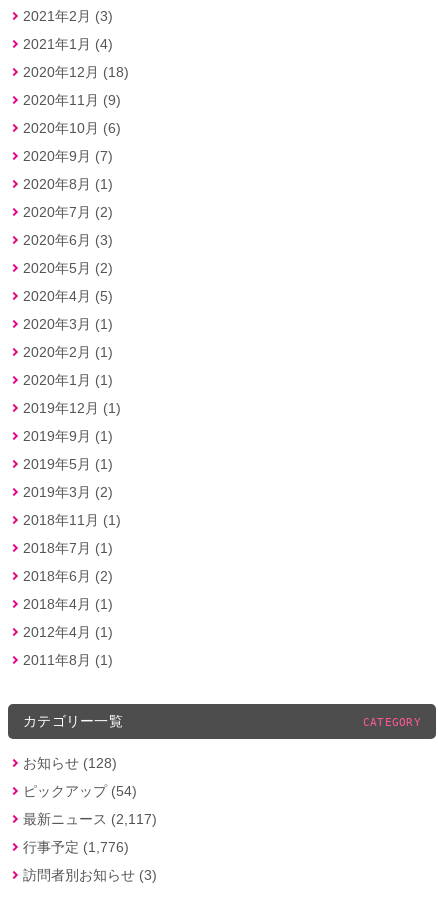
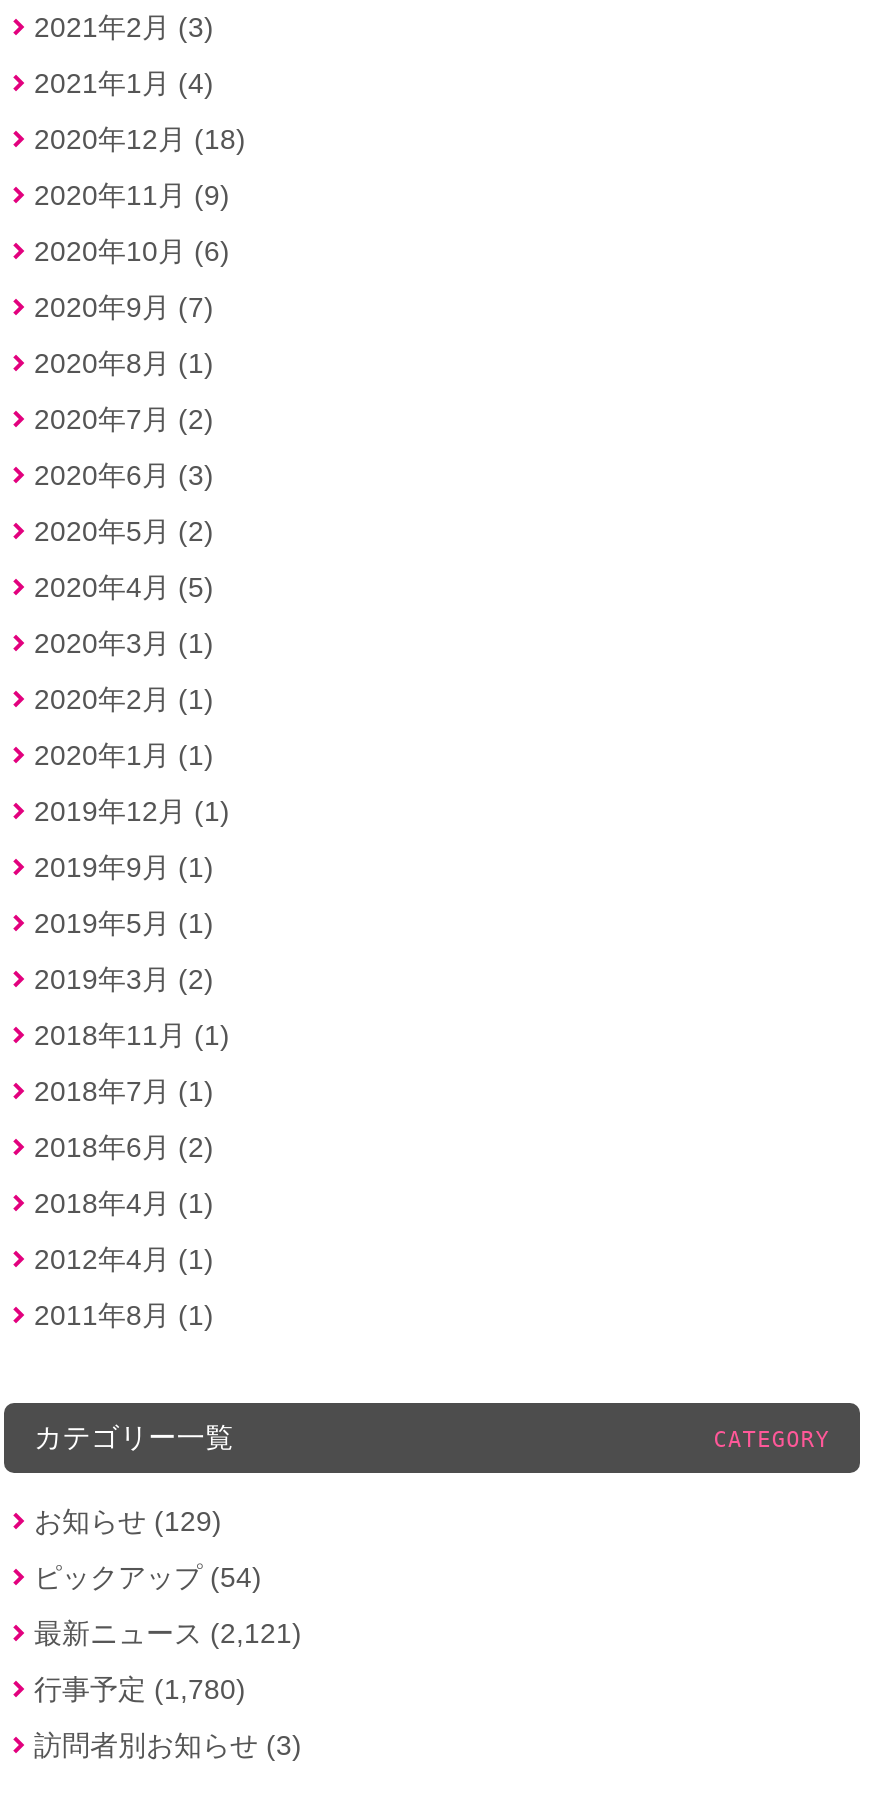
- お知らせ (128)
+ お知らせ (129)

- 最新ニュース (2,117)
+ 最新ニュース (2,121)

- 行事予定 (1,776)
+ 行事予定 (1,780)
